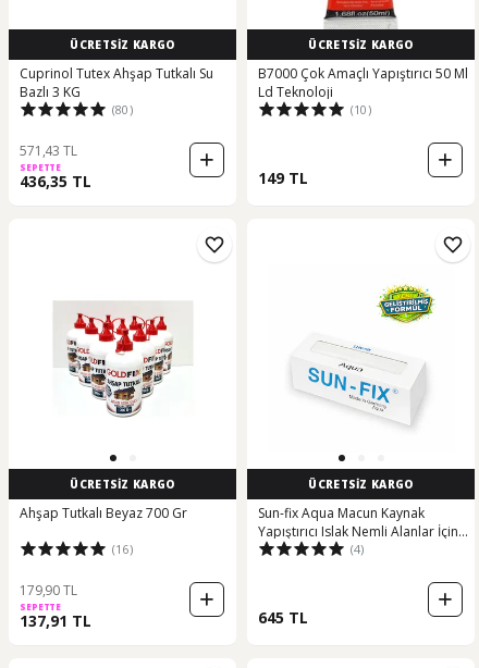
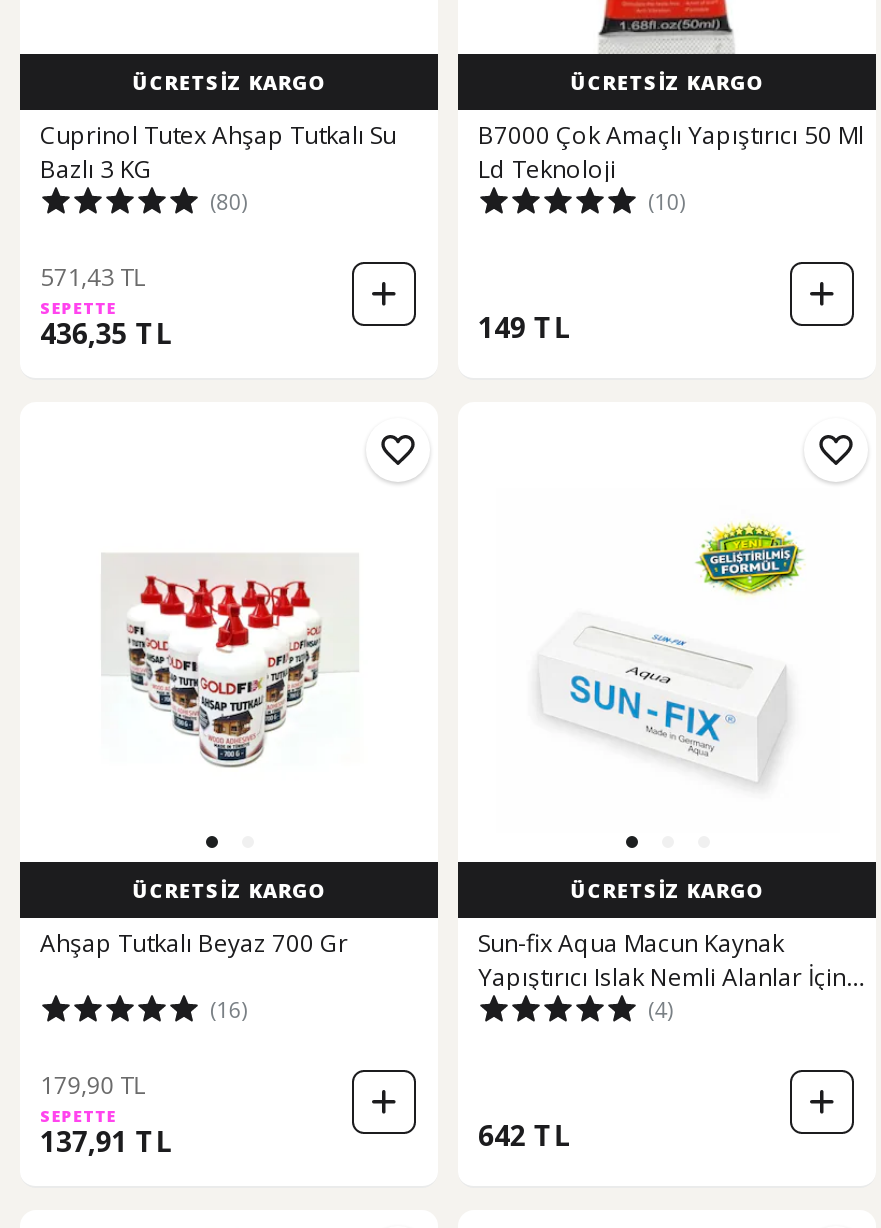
- 645 TL
+ 642 TL
